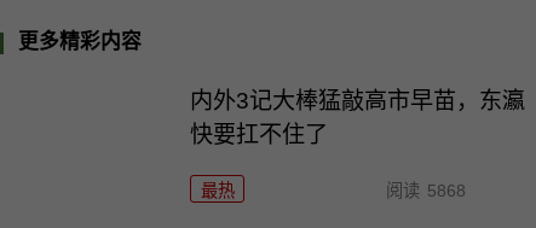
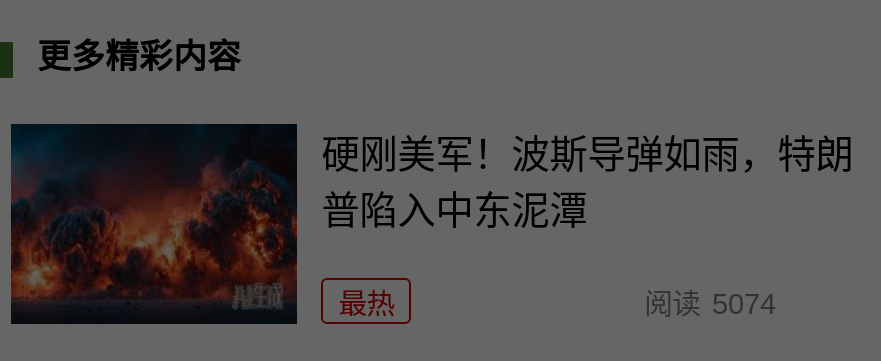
+ [image]

- 内外3记大棒猛敲高市早苗，东瀛
- 快要扛不住了
+ 硬刚美军！波斯导弹如雨，特朗
+ 普陷入中东泥潭

- 阅读 5868
+ 阅读 5074
